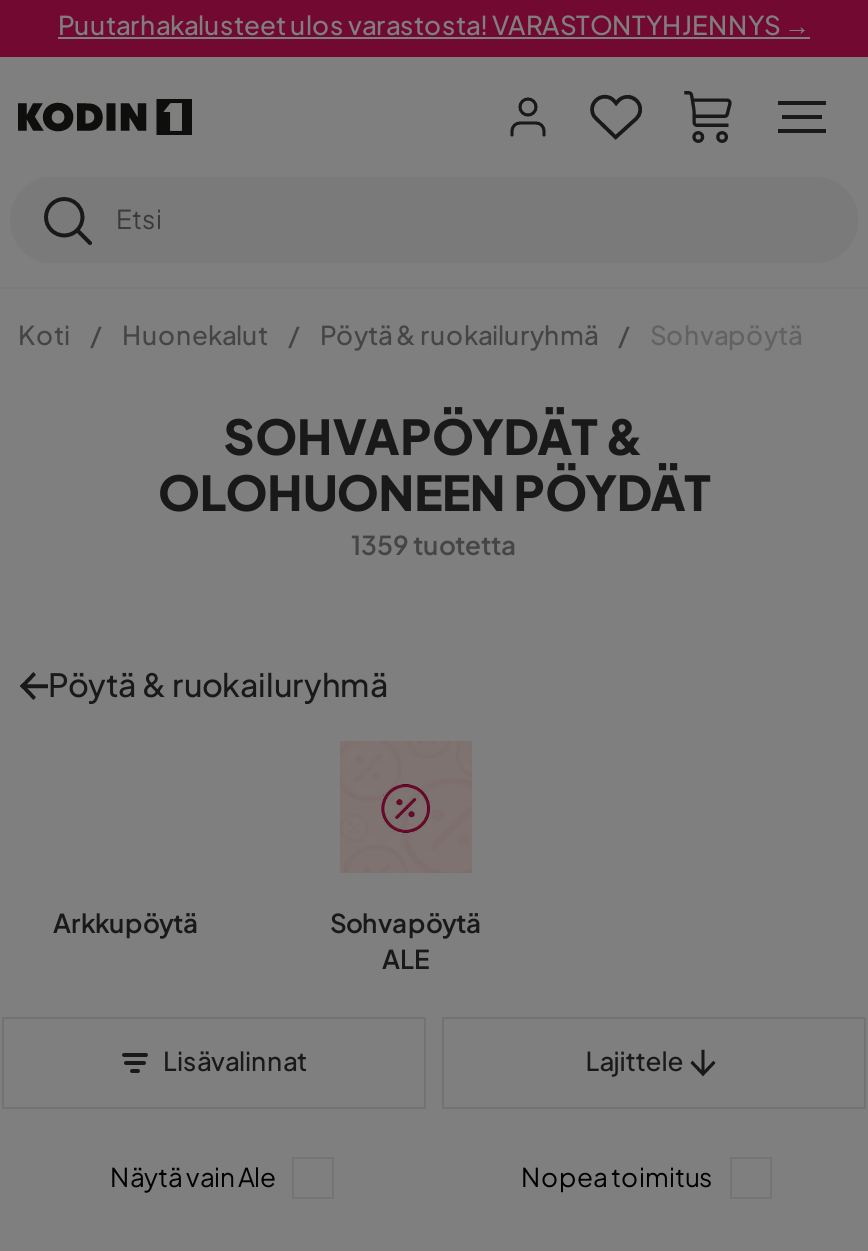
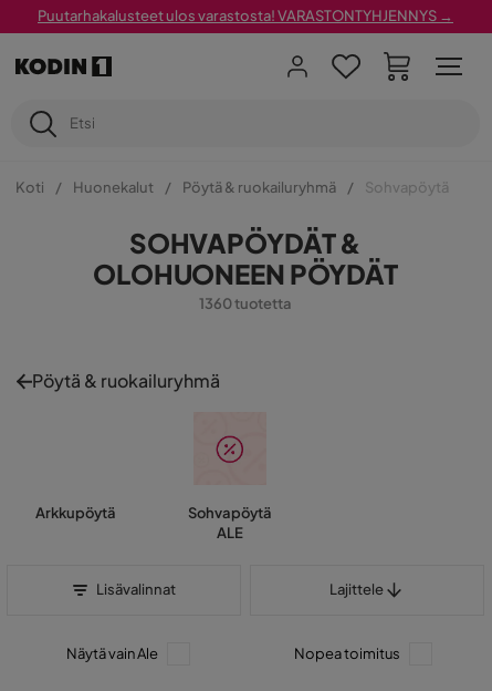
- 1359 tuotetta
+ 1360 tuotetta
